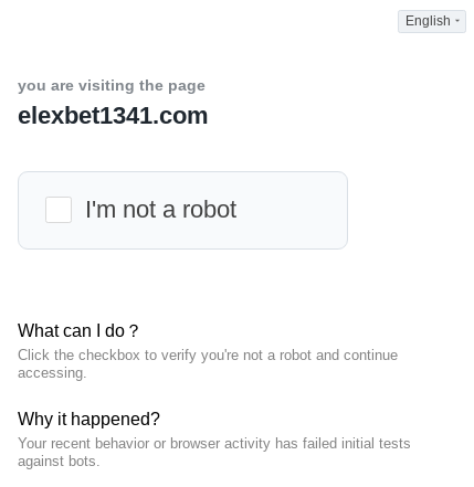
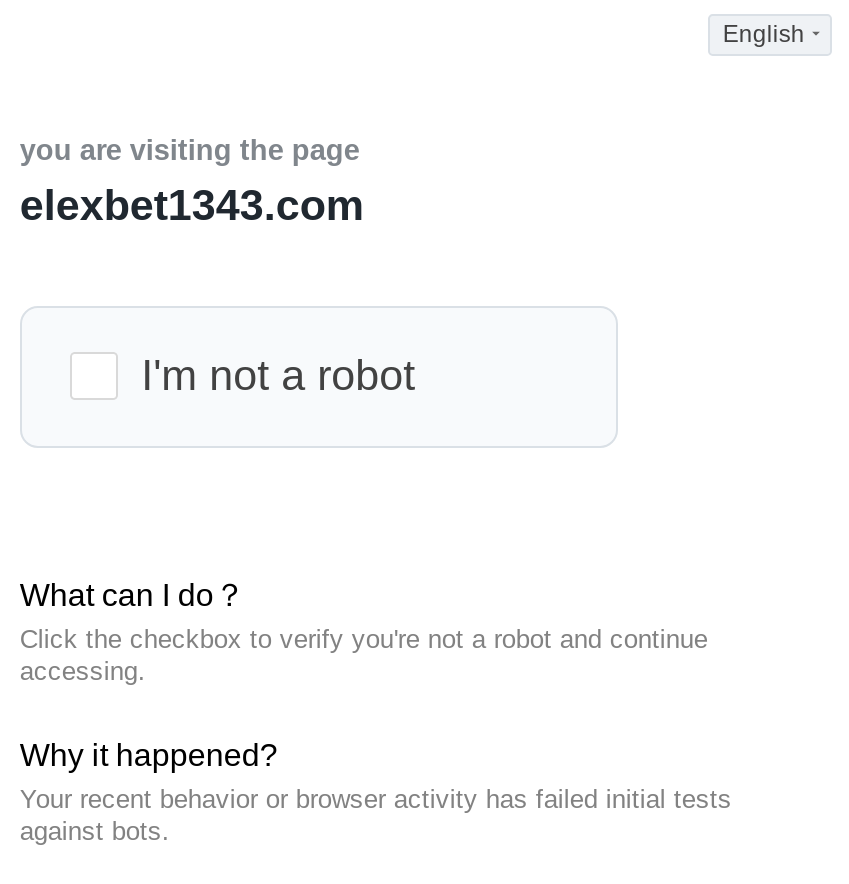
- elexbet1341.com
+ elexbet1343.com
